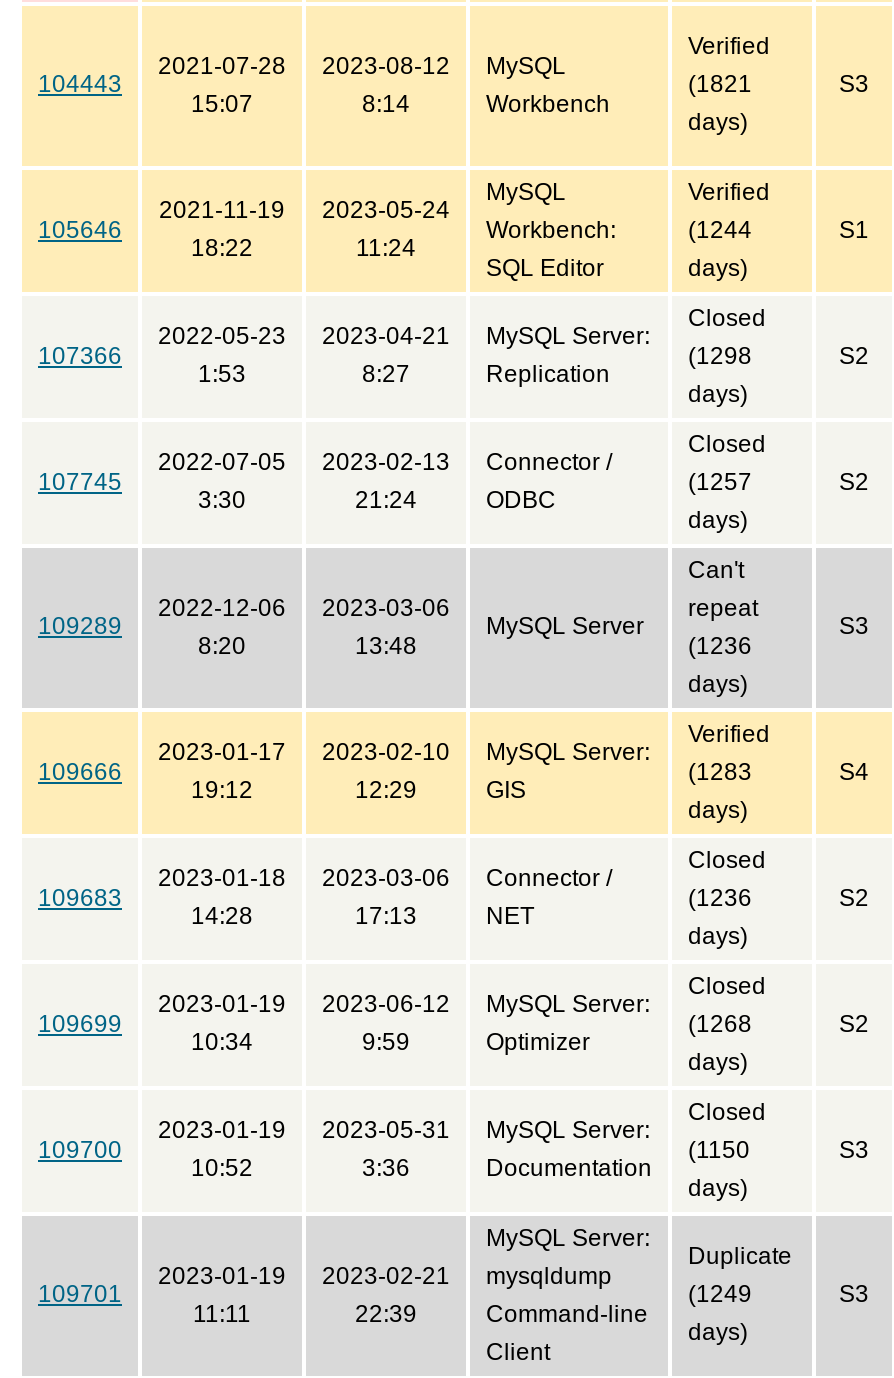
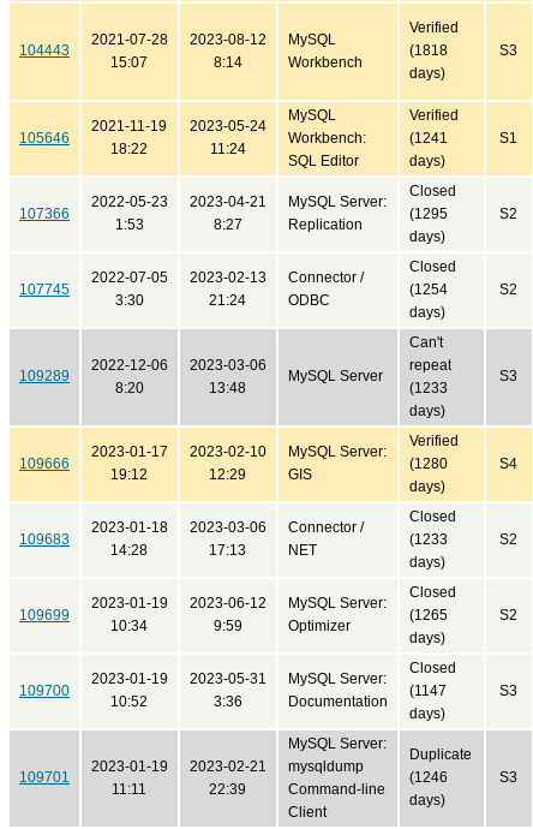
- (1821
+ (1818

- (1244
+ (1241

- (1298
+ (1295

- (1257
+ (1254

- (1236
+ (1233

- (1283
+ (1280

- (1236
+ (1233

- (1268
+ (1265

- (1150
+ (1147

- (1249
+ (1246
